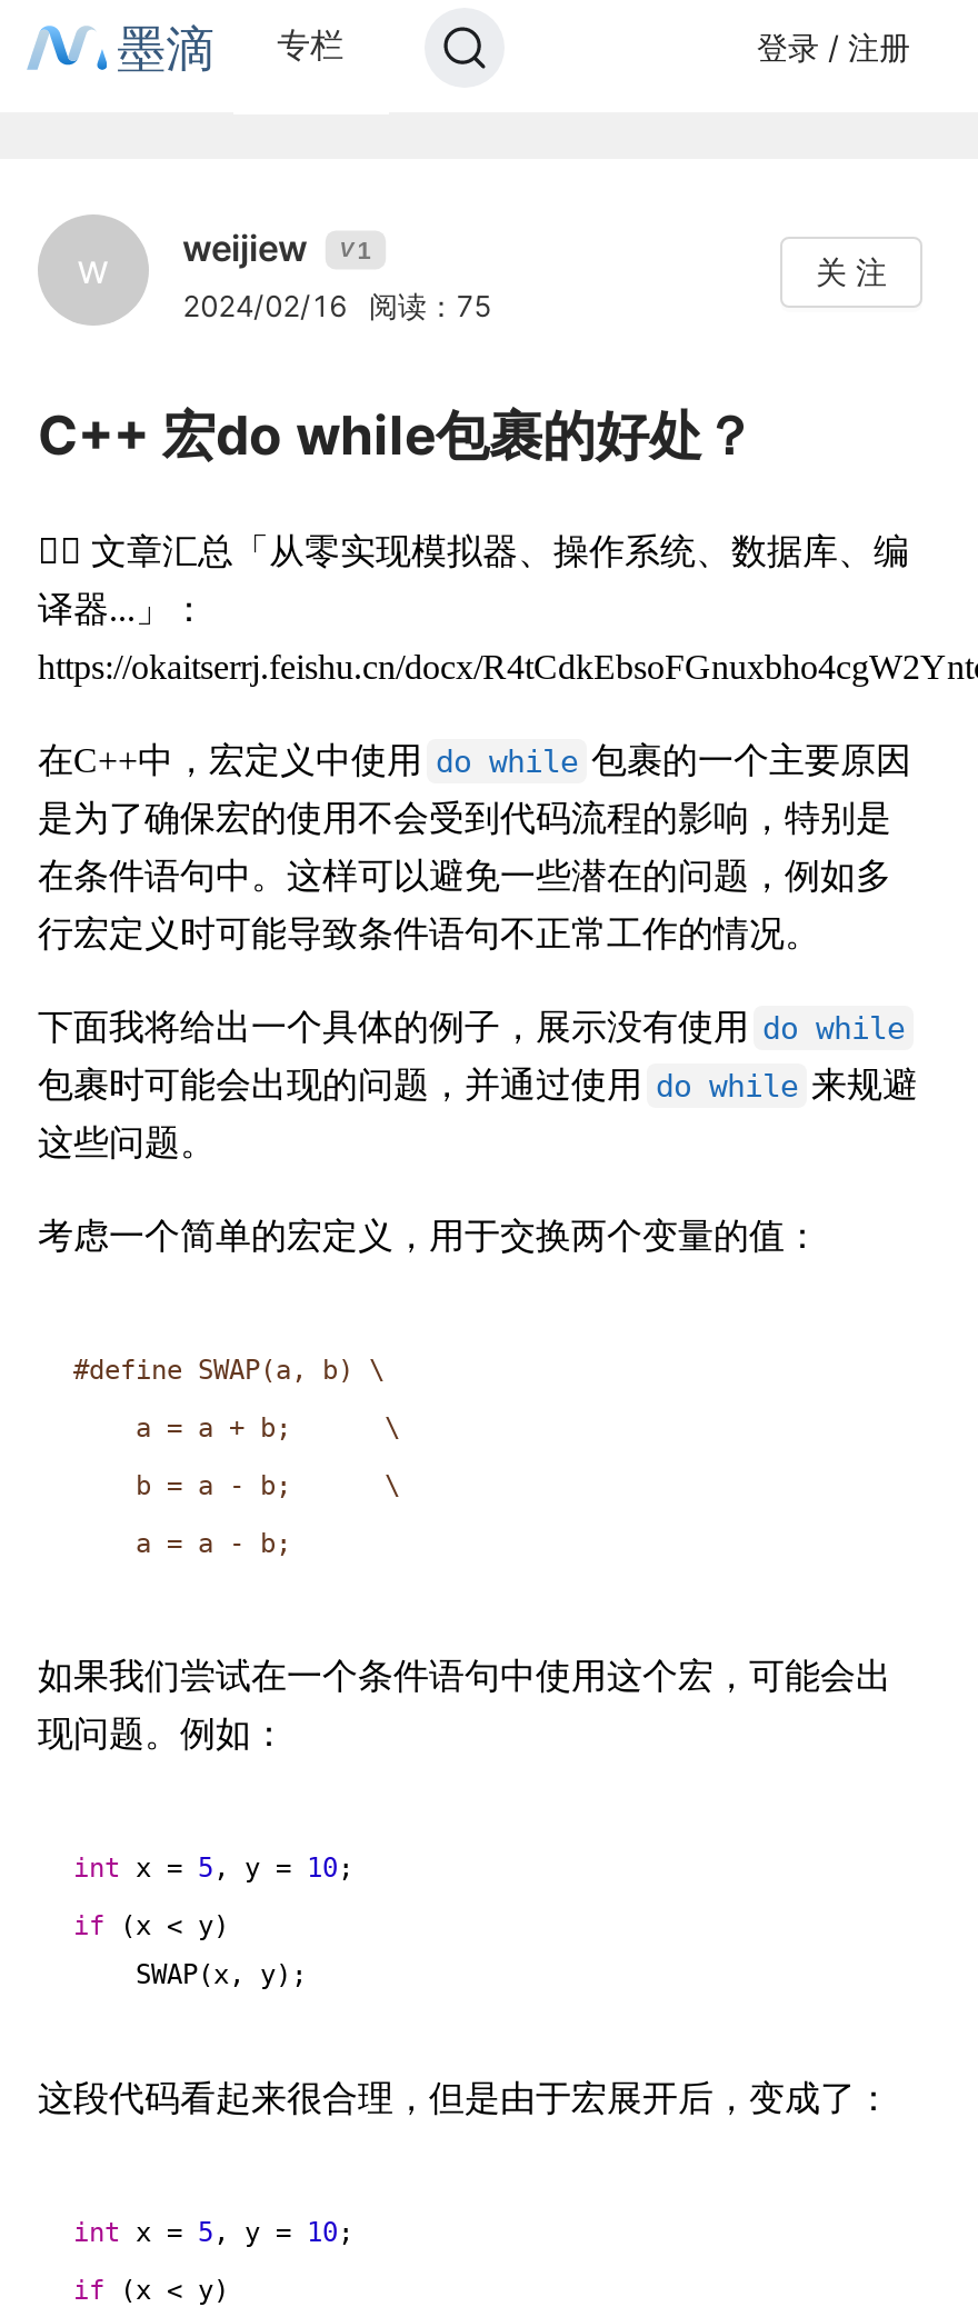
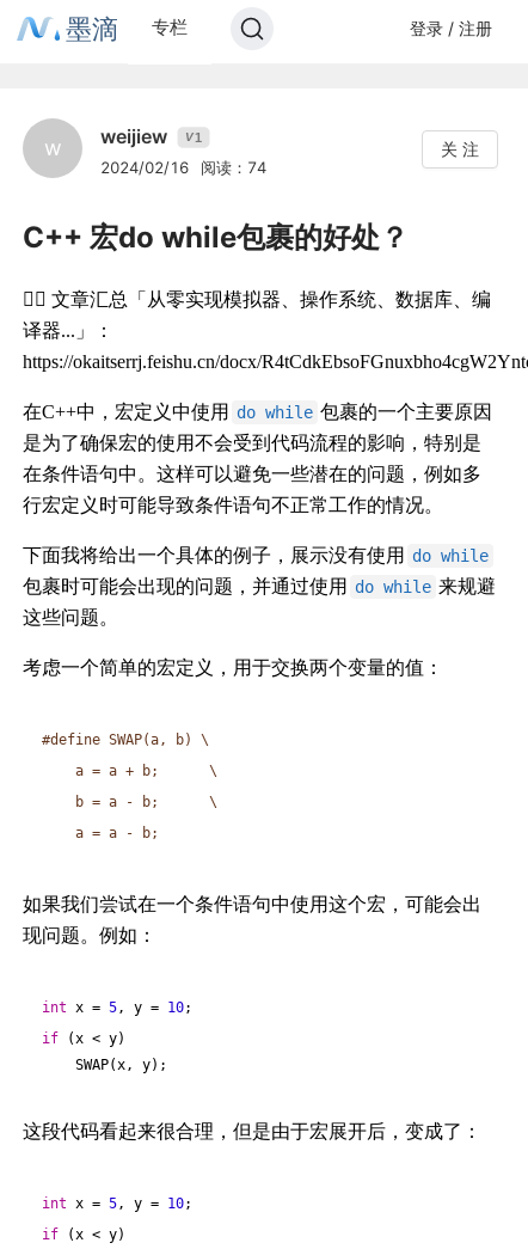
- 2024/02/16 阅读：75
+ 2024/02/16 阅读：74
